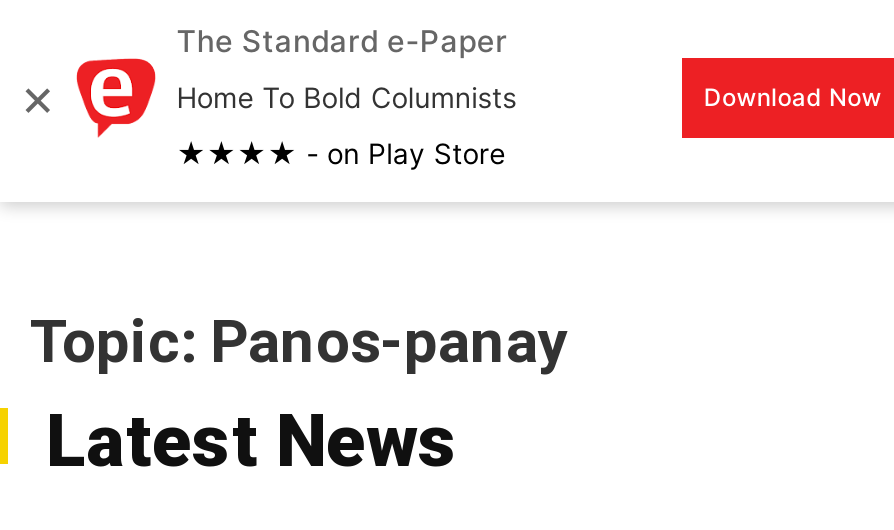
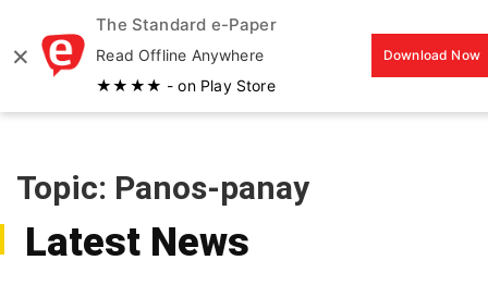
- Home To Bold Columnists
+ Read Offline Anywhere
